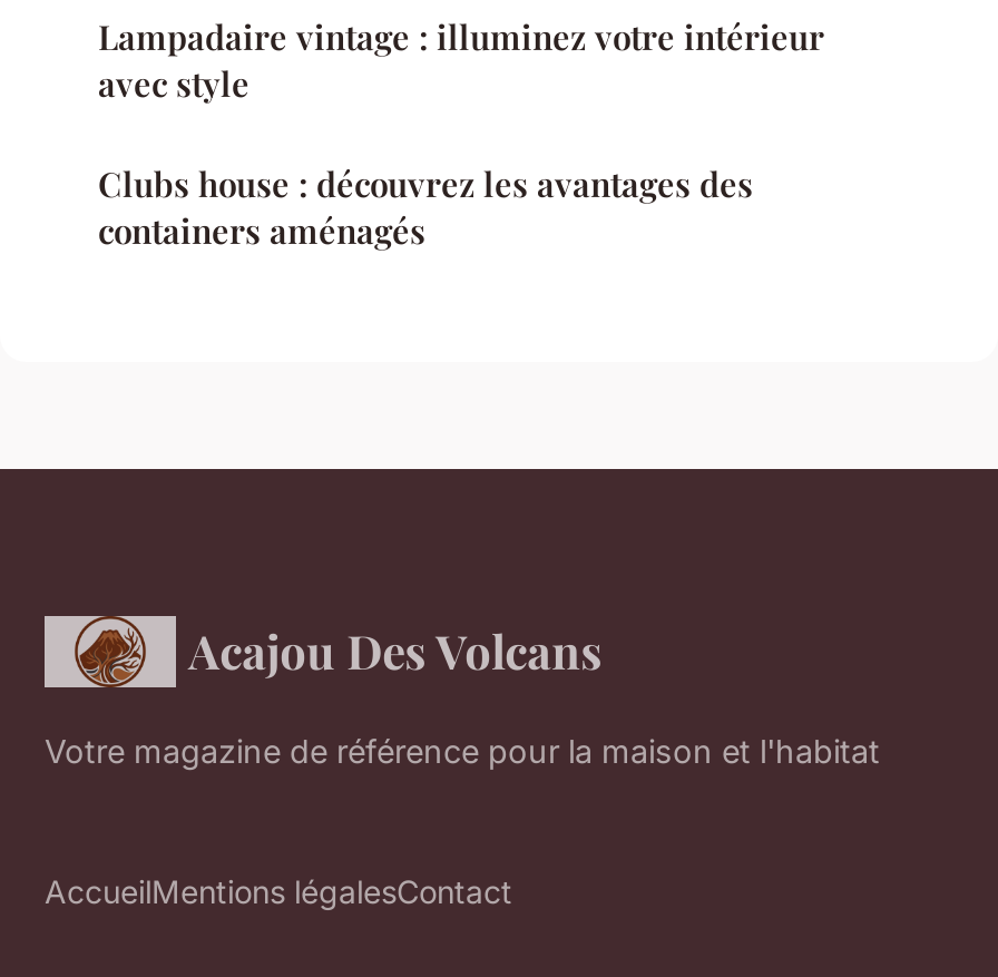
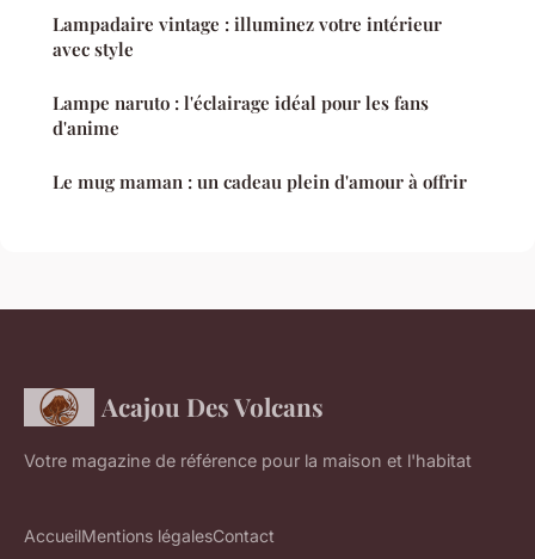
- Clubs house : découvrez les avantages des
- containers aménagés
+ Lampe naruto : l'éclairage idéal pour les fans
+ d'anime
+ Le mug maman : un cadeau plein d'amour à offrir
